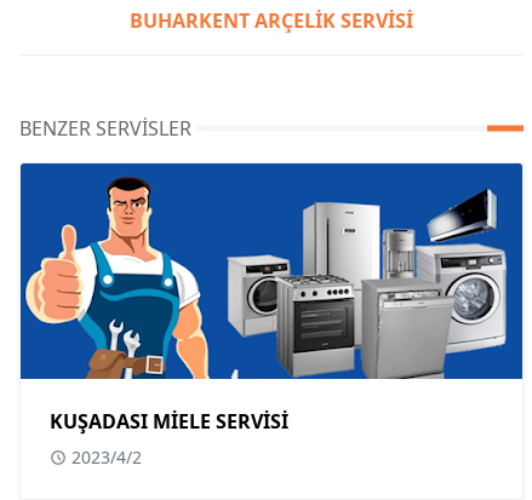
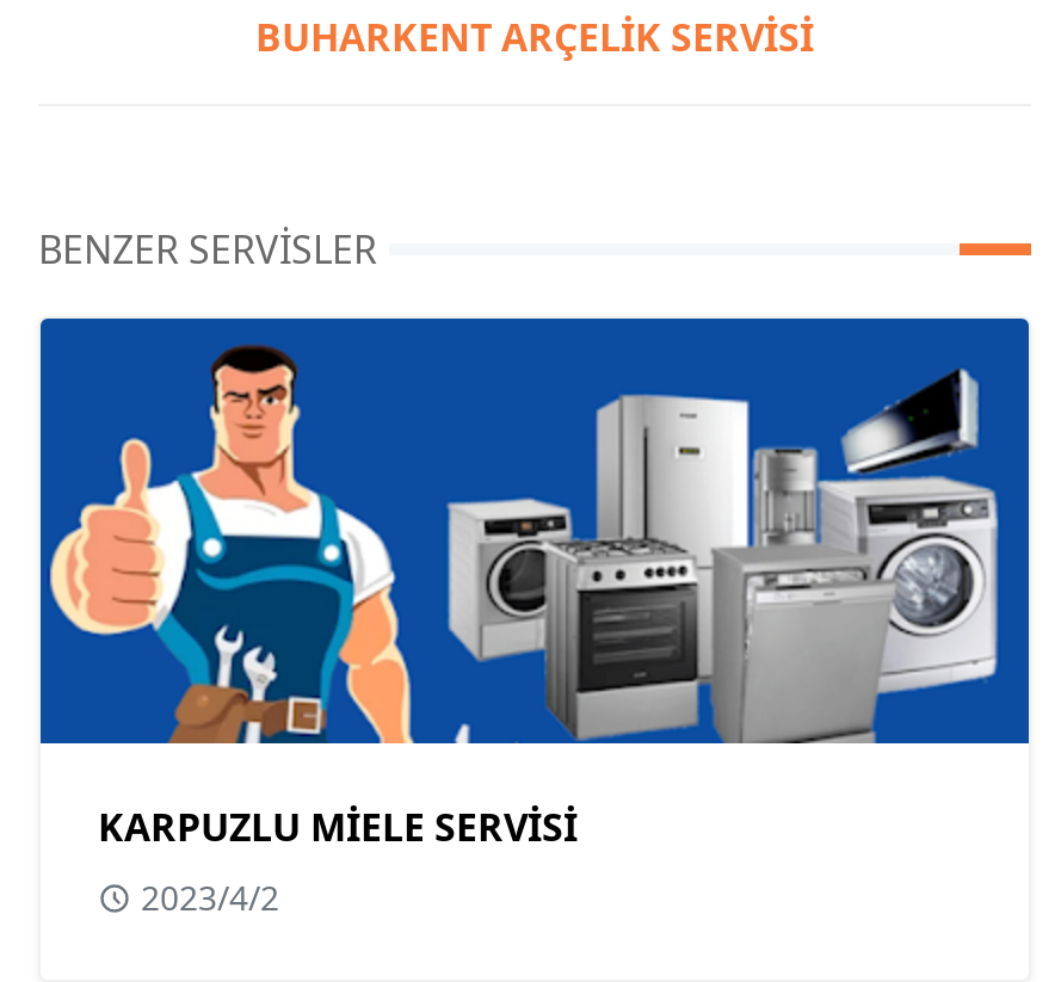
- KUŞADASI MİELE SERVİSİ
+ KARPUZLU MİELE SERVİSİ
